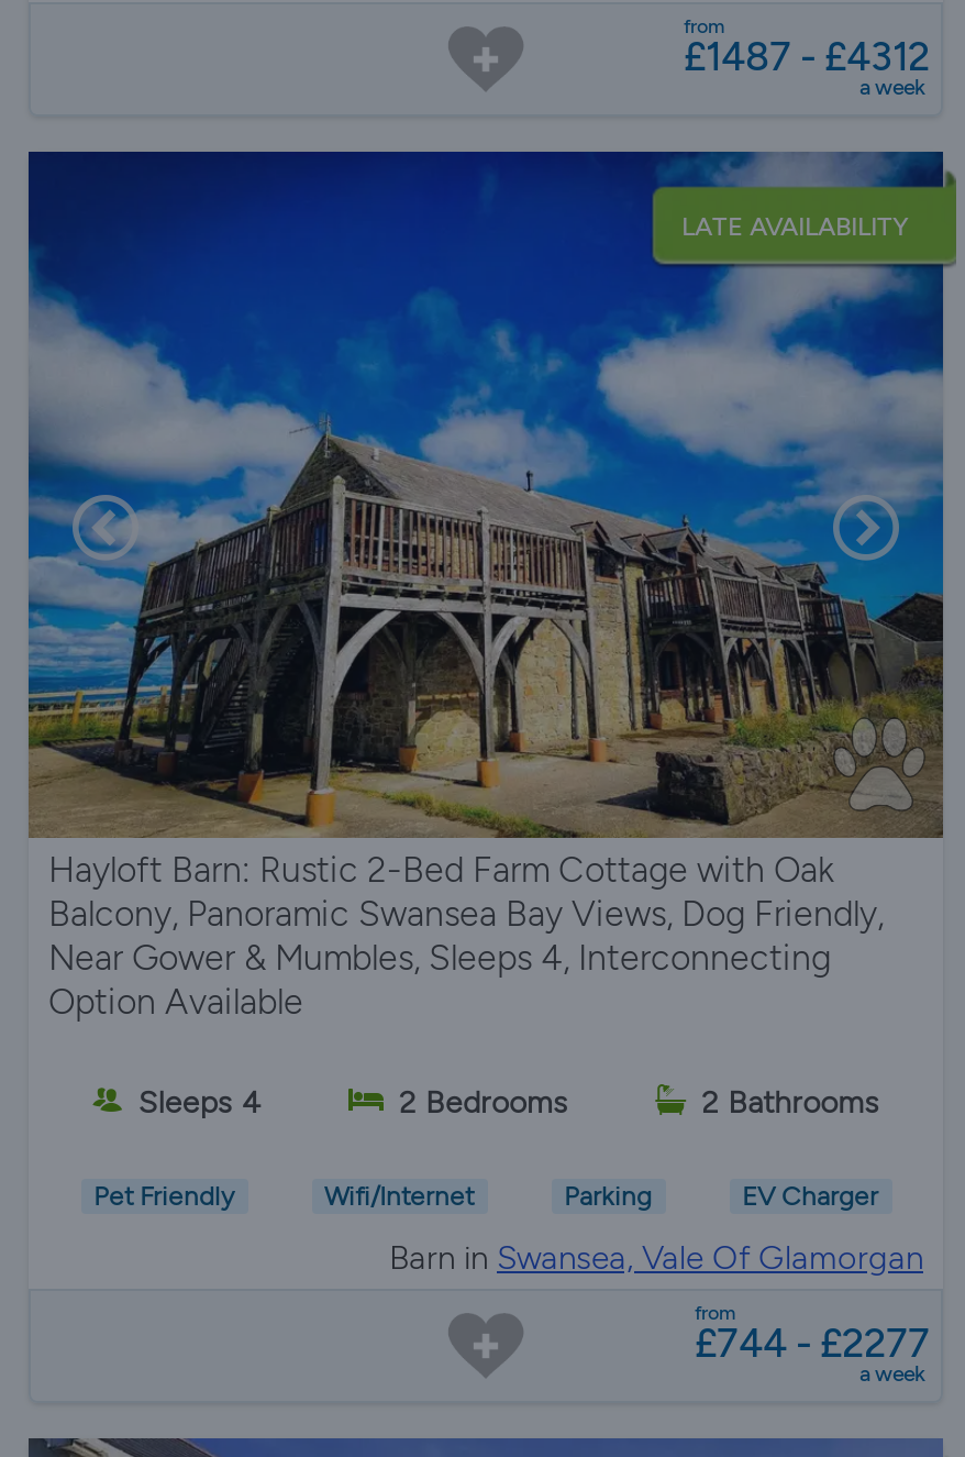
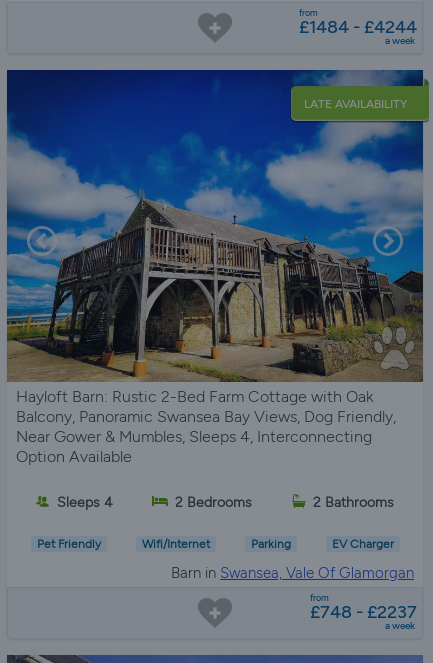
- £1487 - £4312
+ £1484 - £4244

- £744 - £2277
+ £748 - £2237
